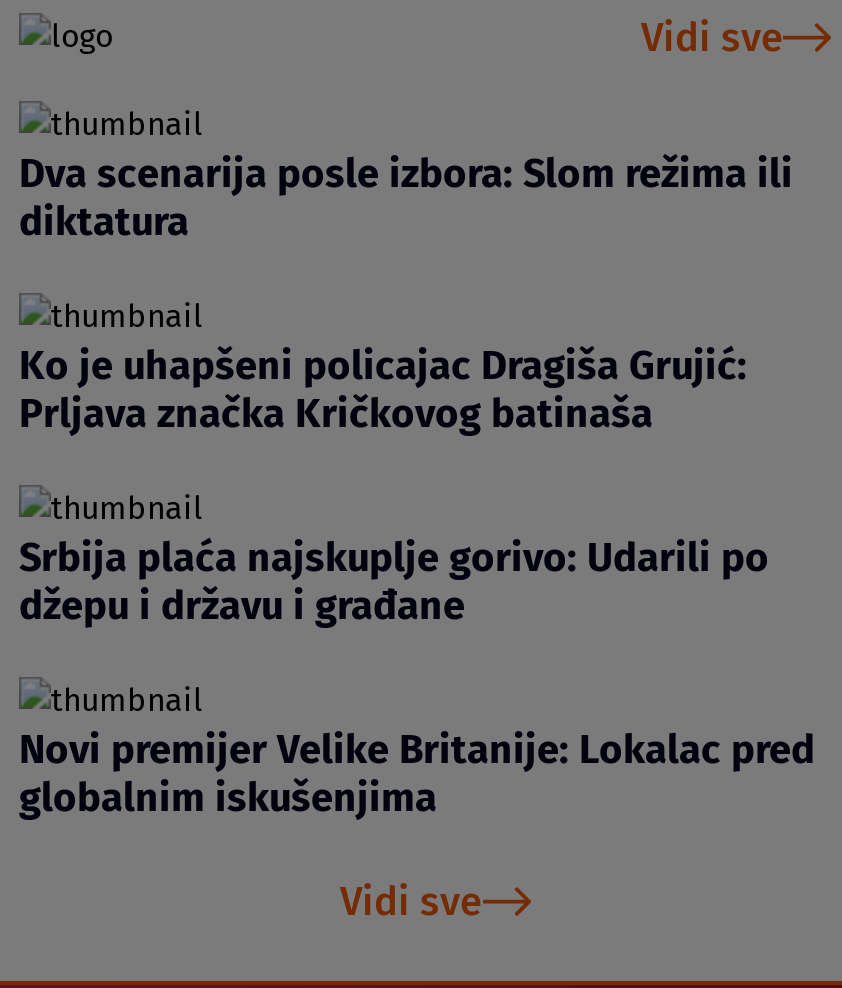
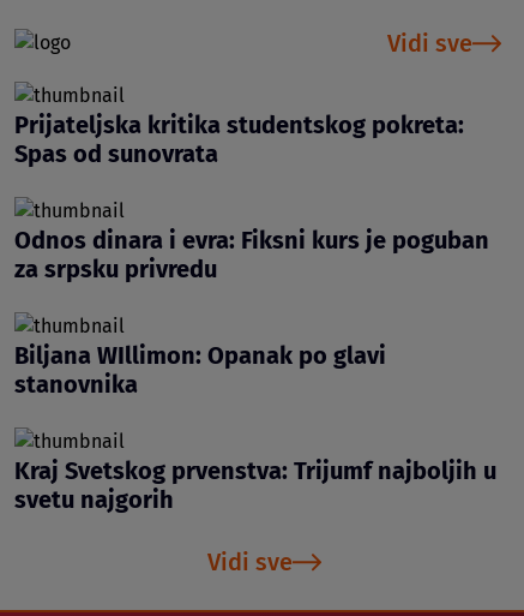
- Dva scenarija posle izbora: Slom režima ili
- diktatura
+ Prijateljska kritika studentskog pokreta:
+ Spas od sunovrata

- Ko je uhapšeni policajac Dragiša Grujić:
- Prljava značka Kričkovog batinaša
+ Odnos dinara i evra: Fiksni kurs je poguban
+ za srpsku privredu

- Srbija plaća najskuplje gorivo: Udarili po
- džepu i državu i građane
+ Biljana WIllimon: Opanak po glavi
+ stanovnika

- Novi premijer Velike Britanije: Lokalac pred
- globalnim iskušenjima
+ Kraj Svetskog prvenstva: Trijumf najboljih u
+ svetu najgorih
